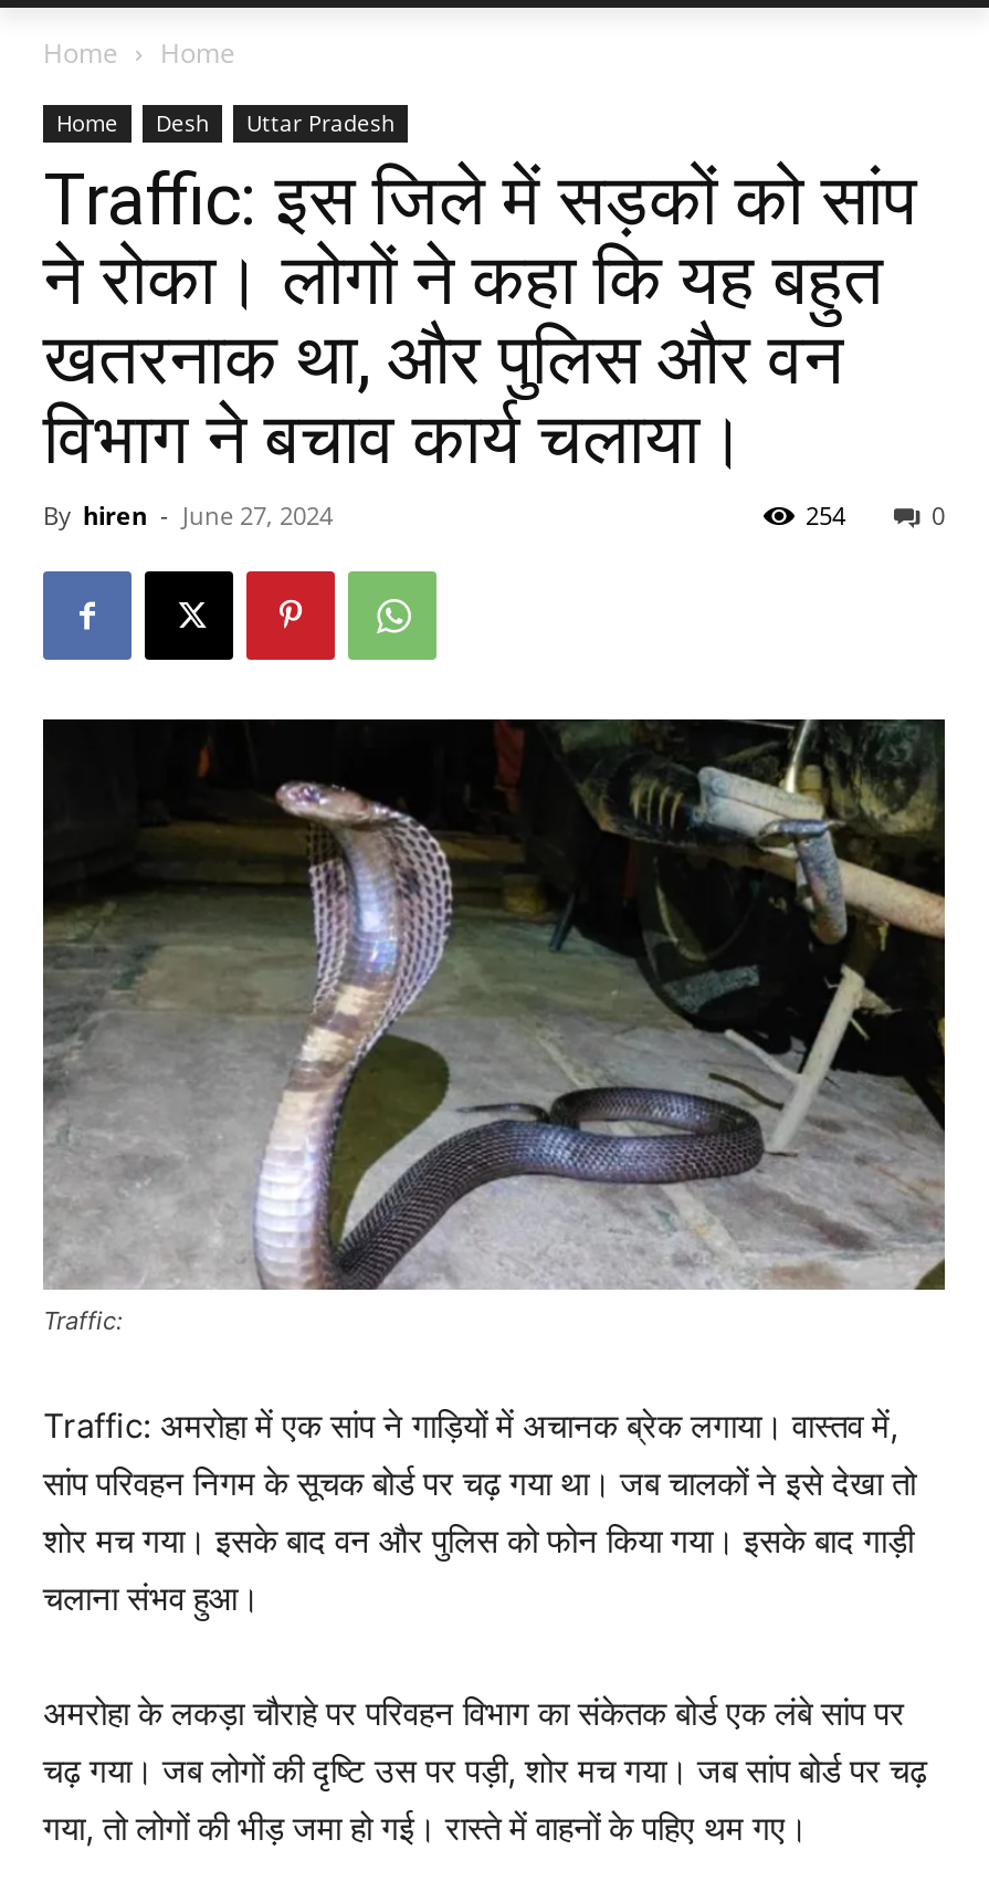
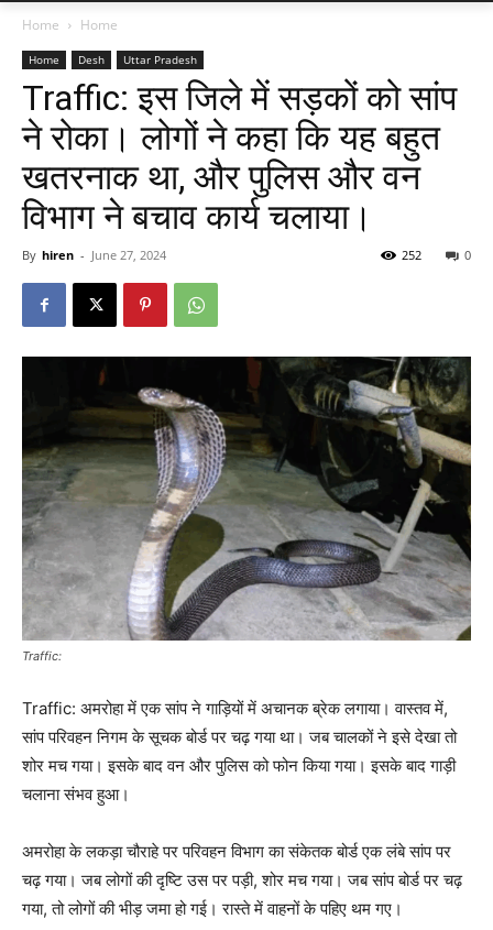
- 254
+ 252
